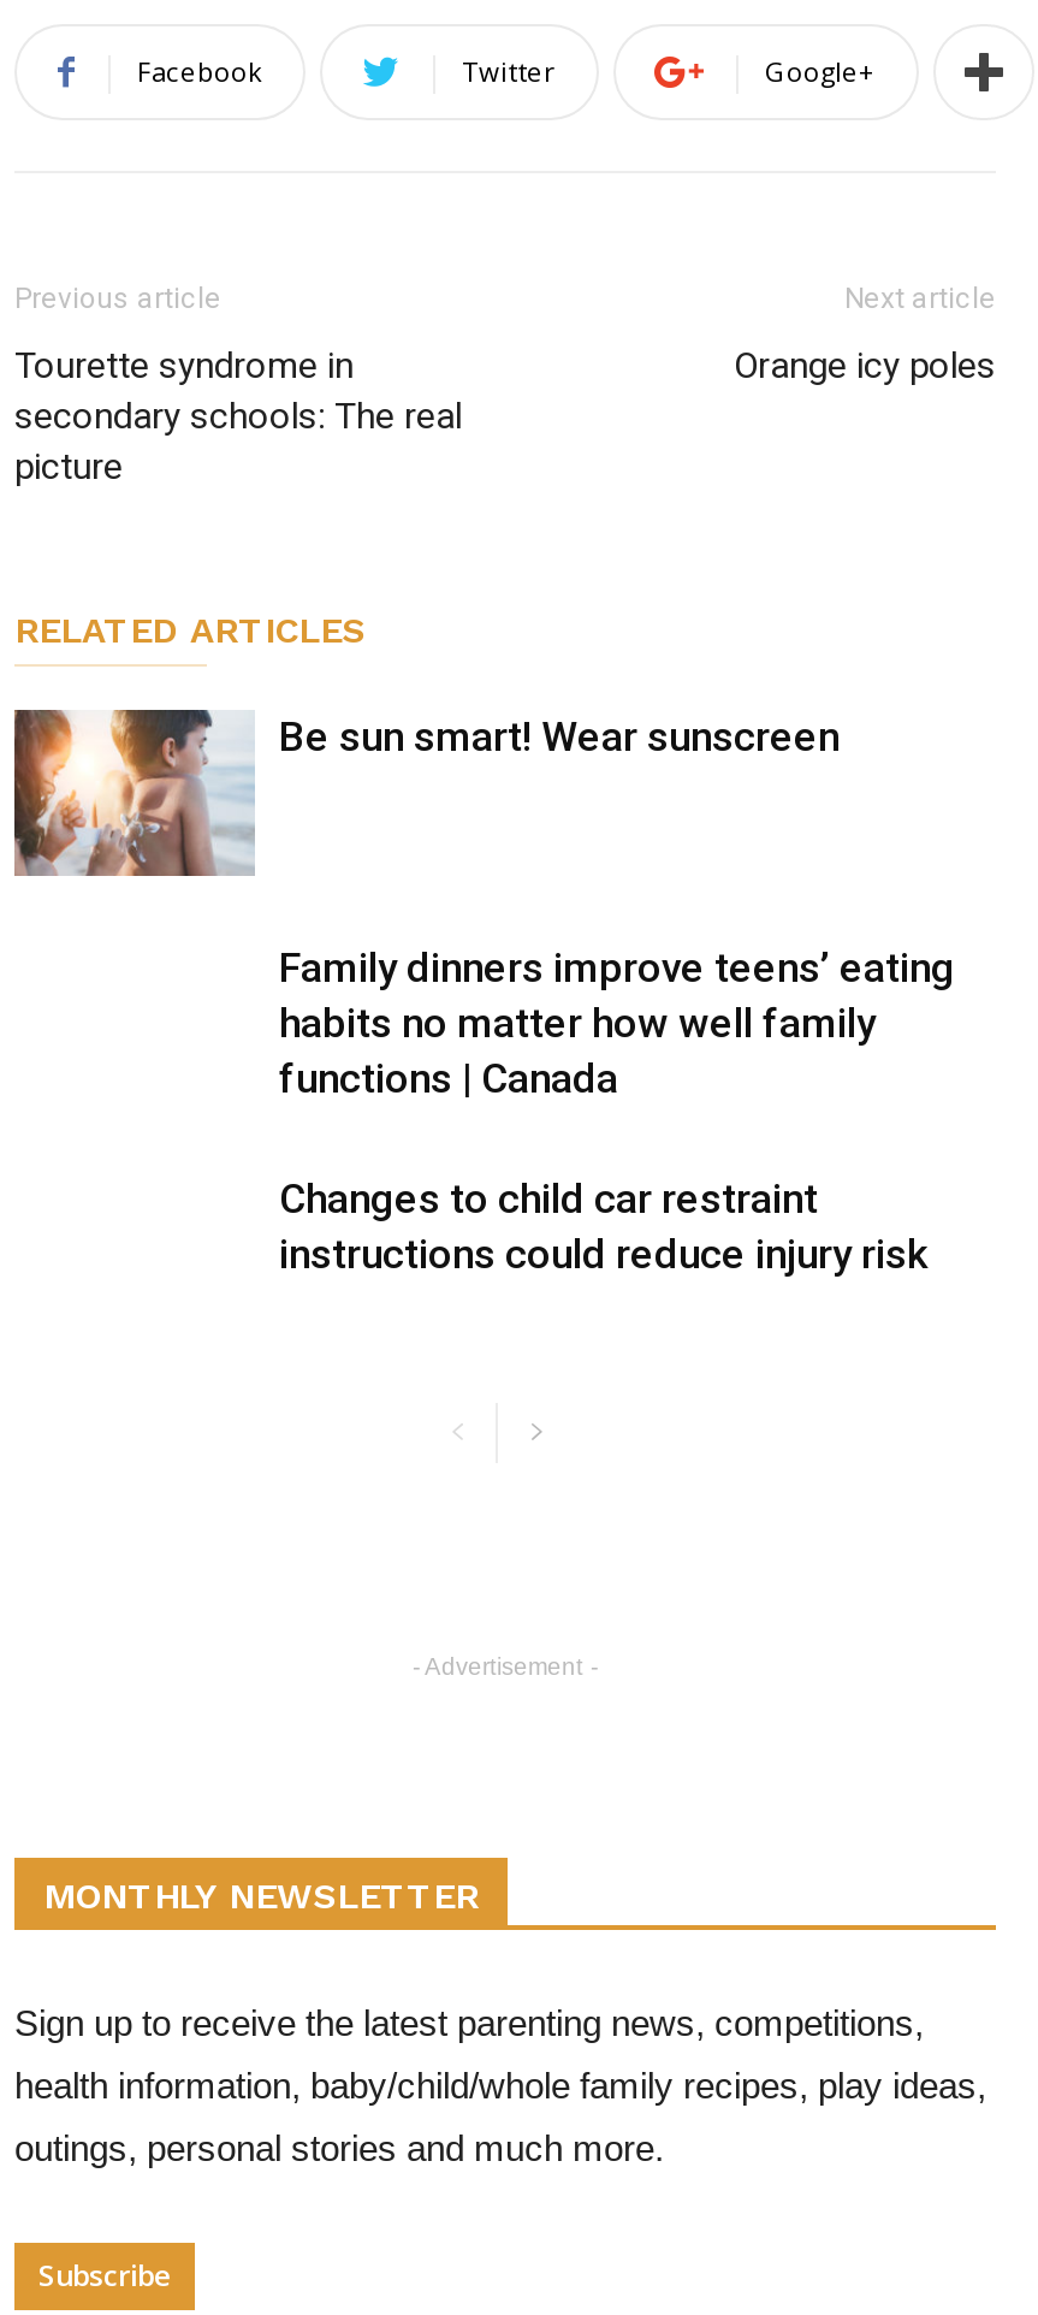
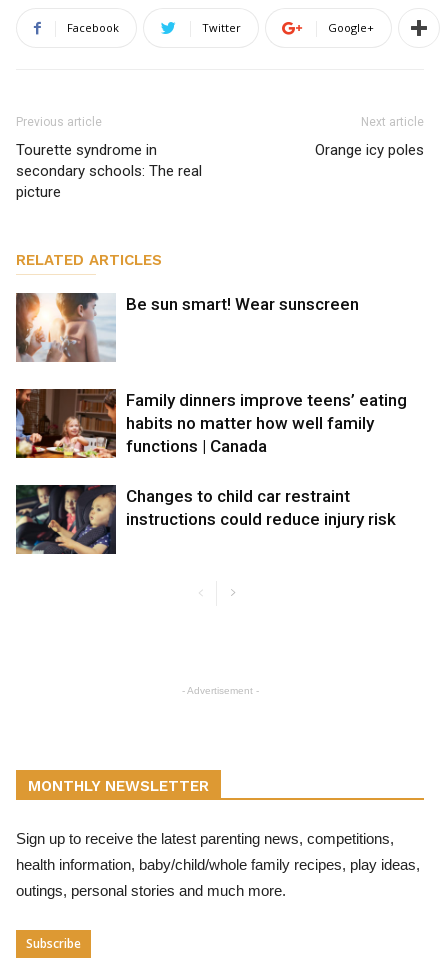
+ [image]

+ [image]
